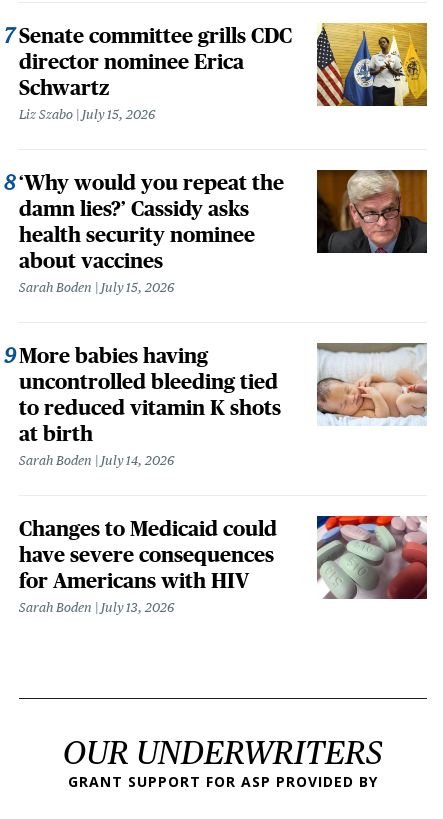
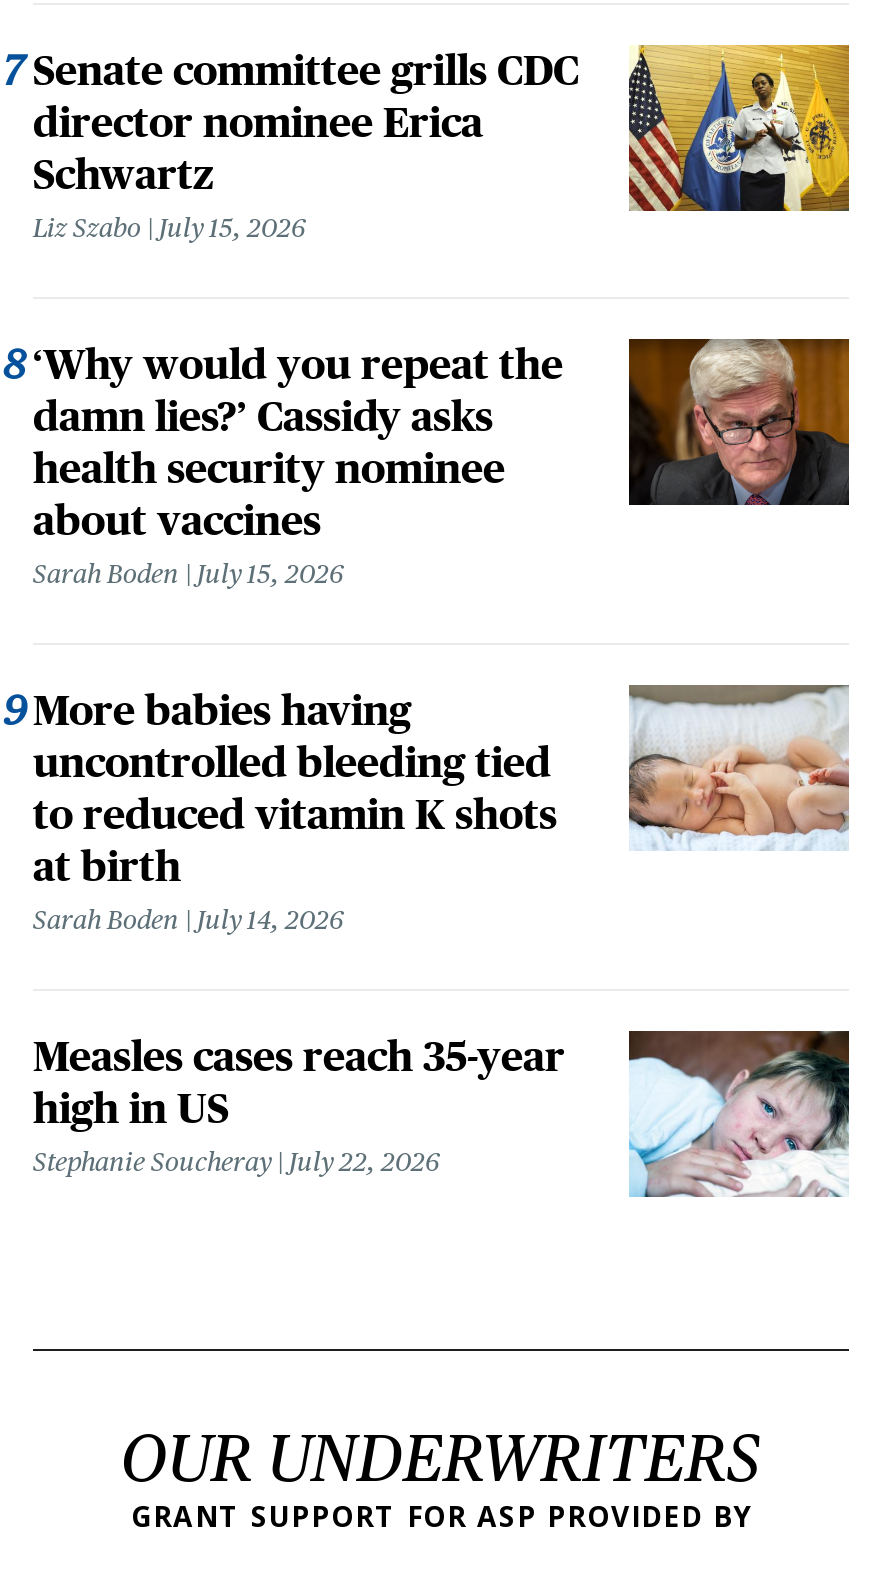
- [image]
- Changes to Medicaid could
- have severe consequences
- for Americans with HIV
- Sarah Boden July 13, 2026
+ [image]
+ Measles cases reach 35-year
+ high in US
+ Stephanie Soucheray July 22, 2026
